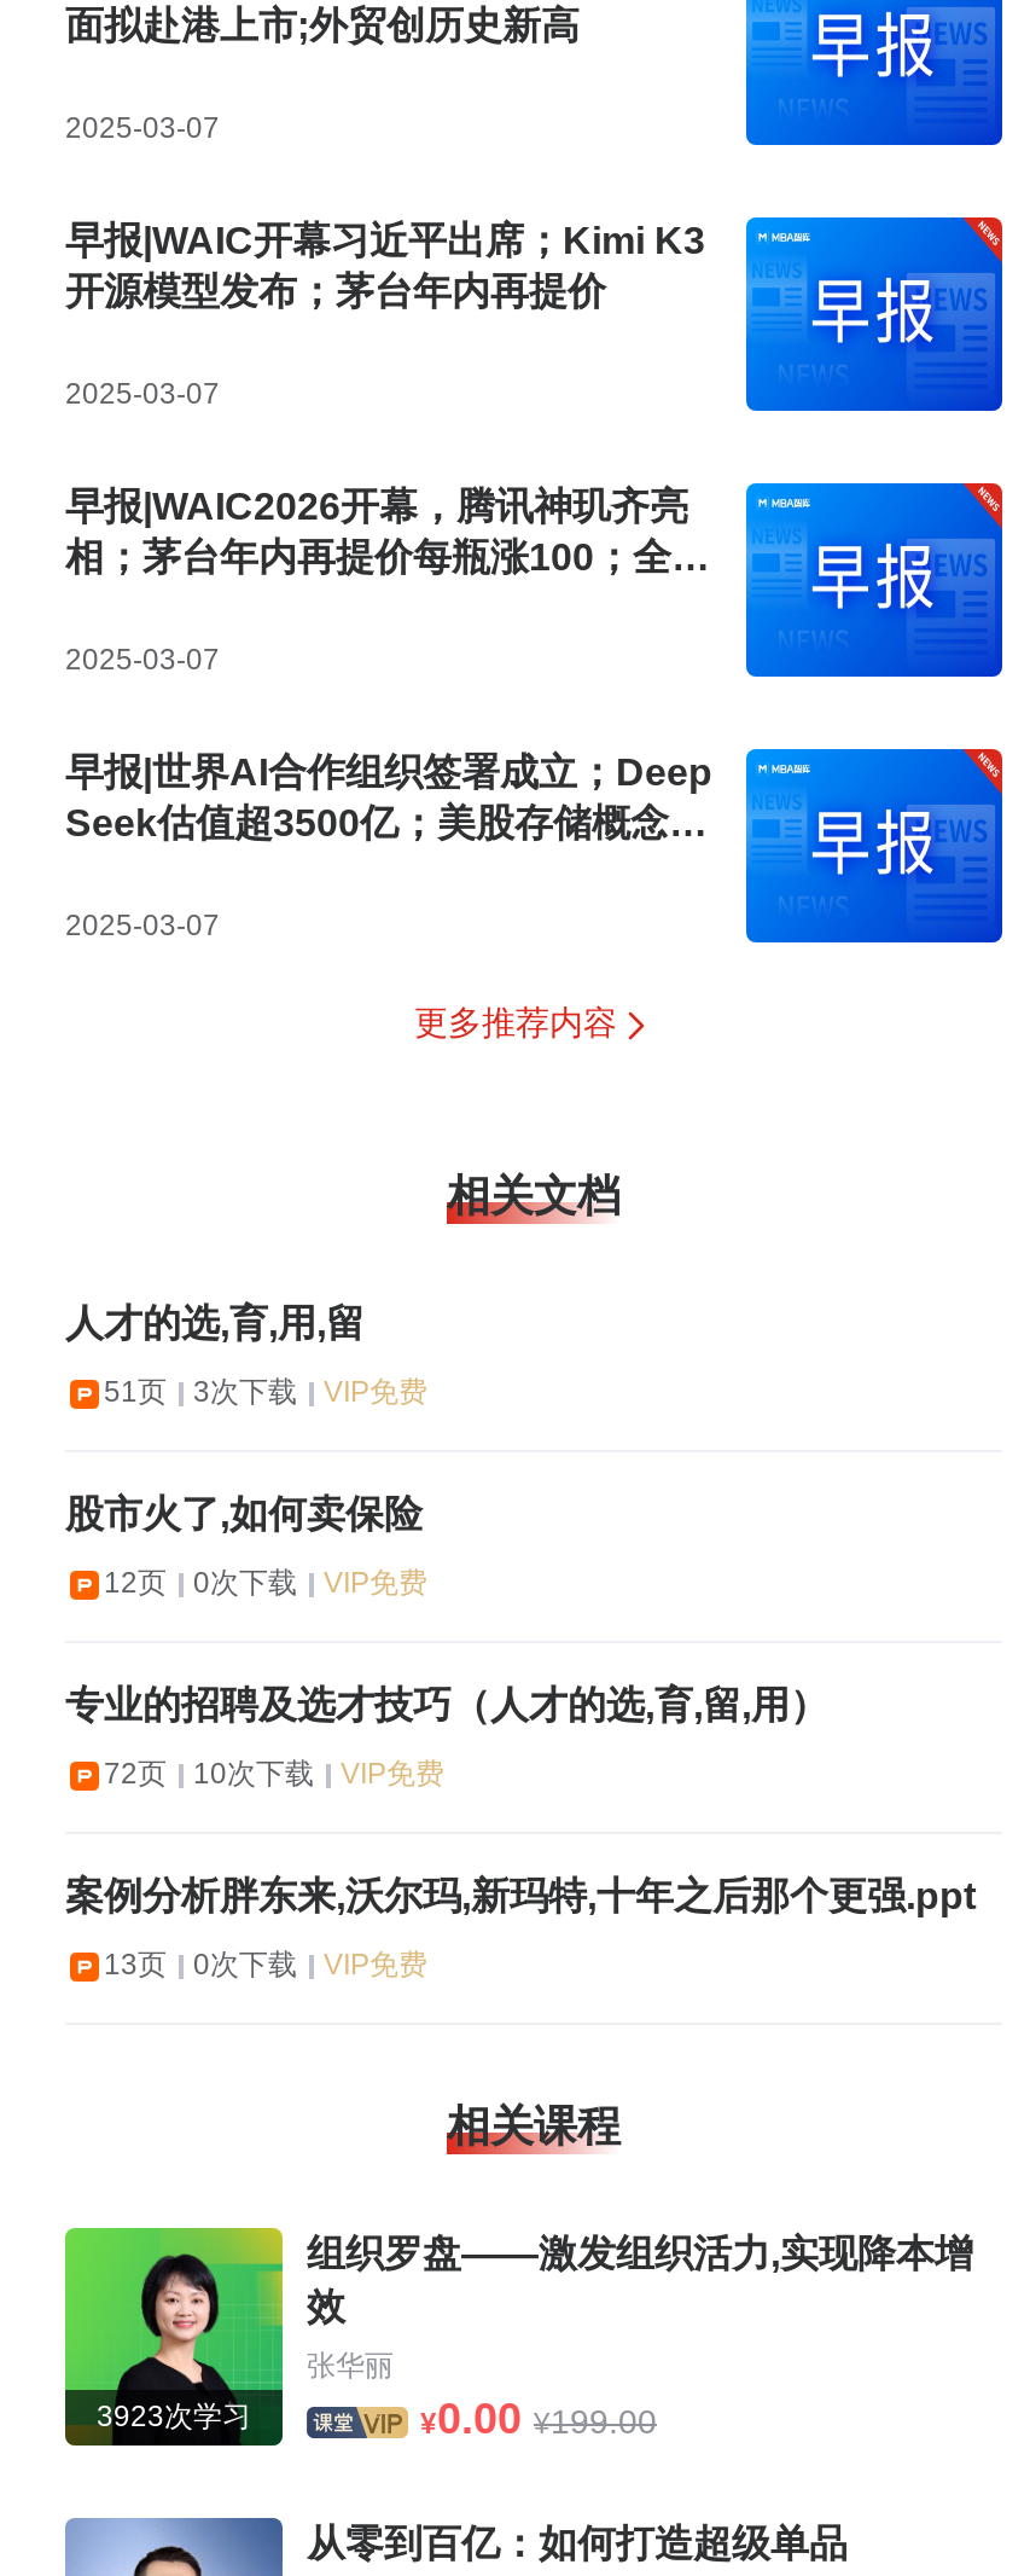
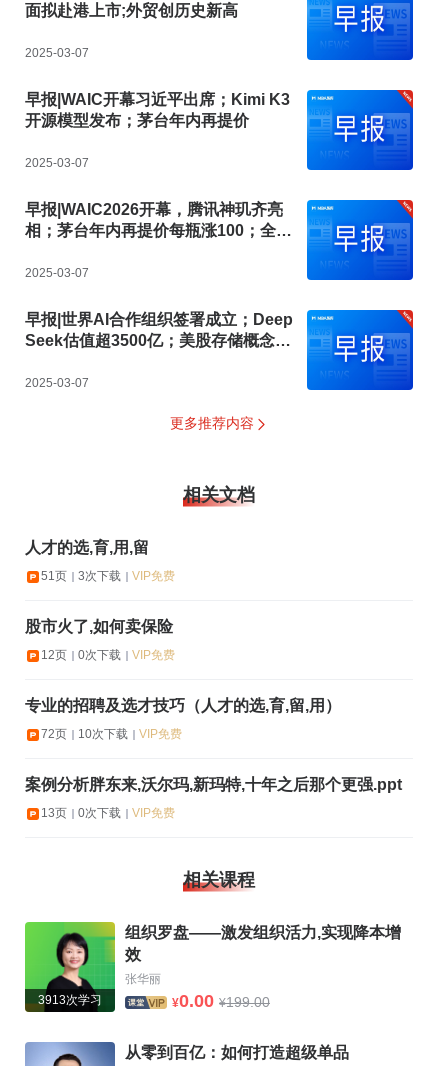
- 3923次学习
+ 3913次学习
